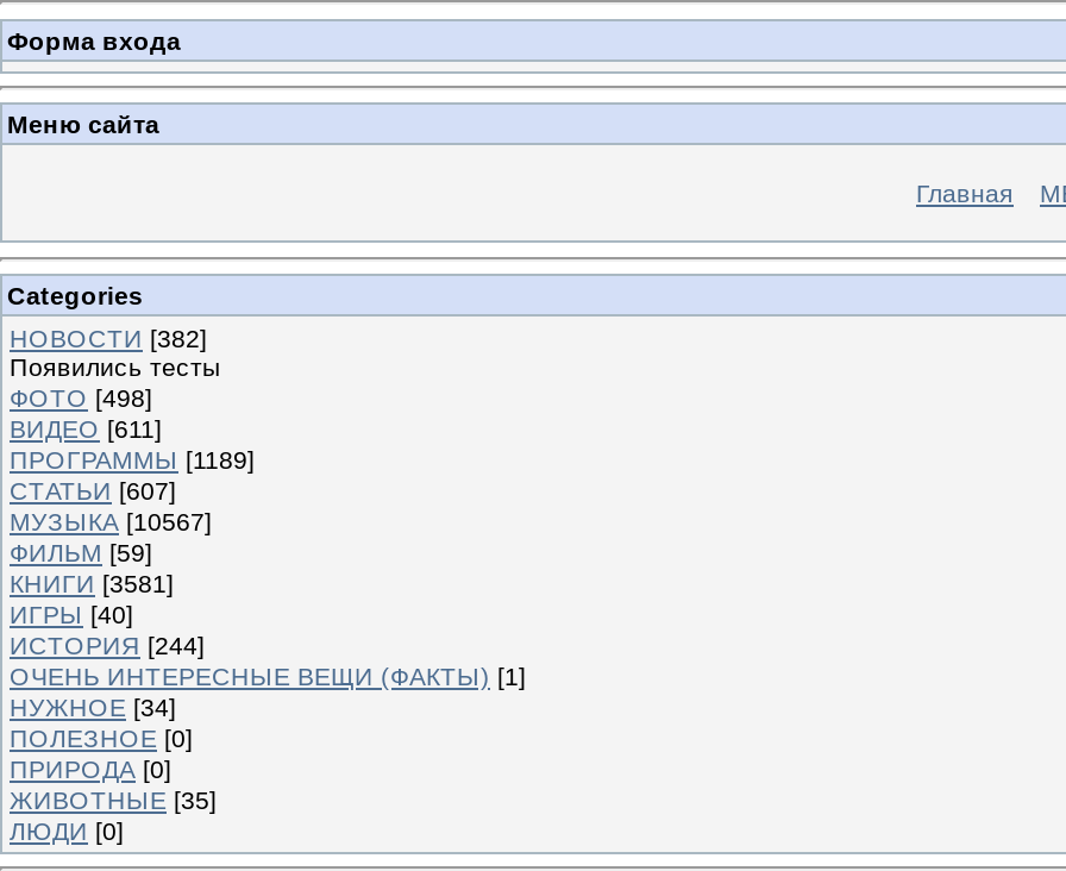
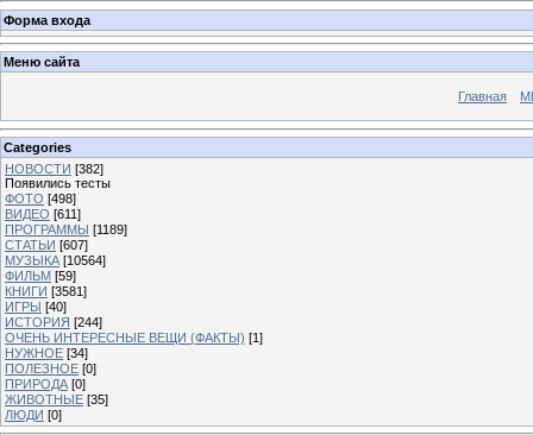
- МУЗЫКА [10567]
+ МУЗЫКА [10564]
